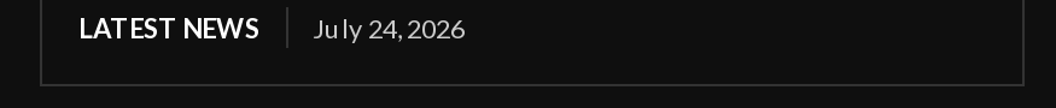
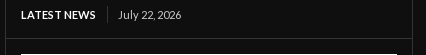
- LATEST NEWS July 24, 2026
+ LATEST NEWS July 22, 2026
